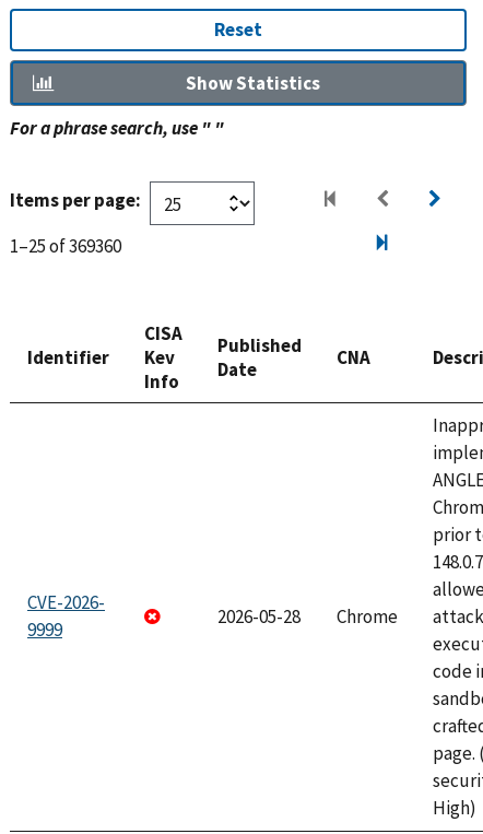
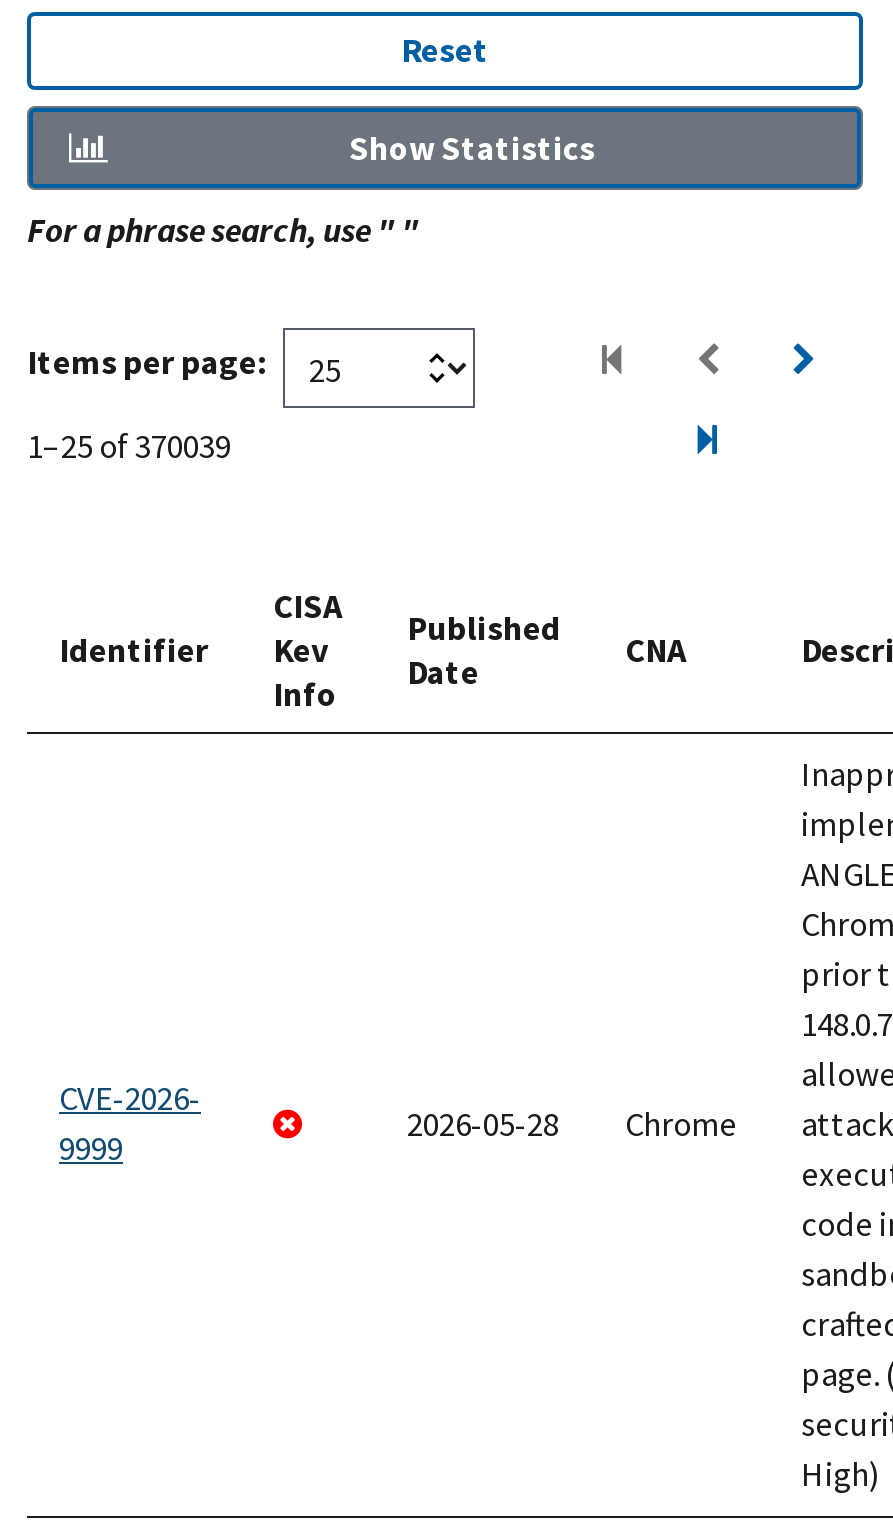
- 1–25 of 369360
+ 1–25 of 370039
